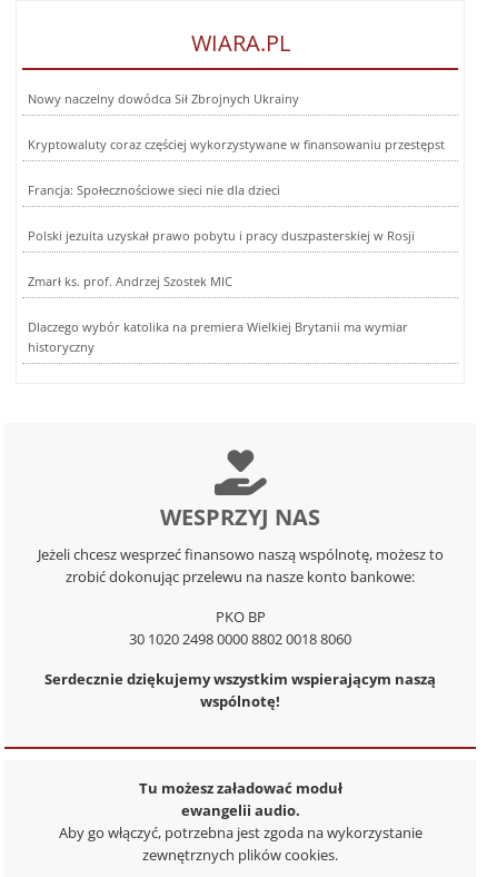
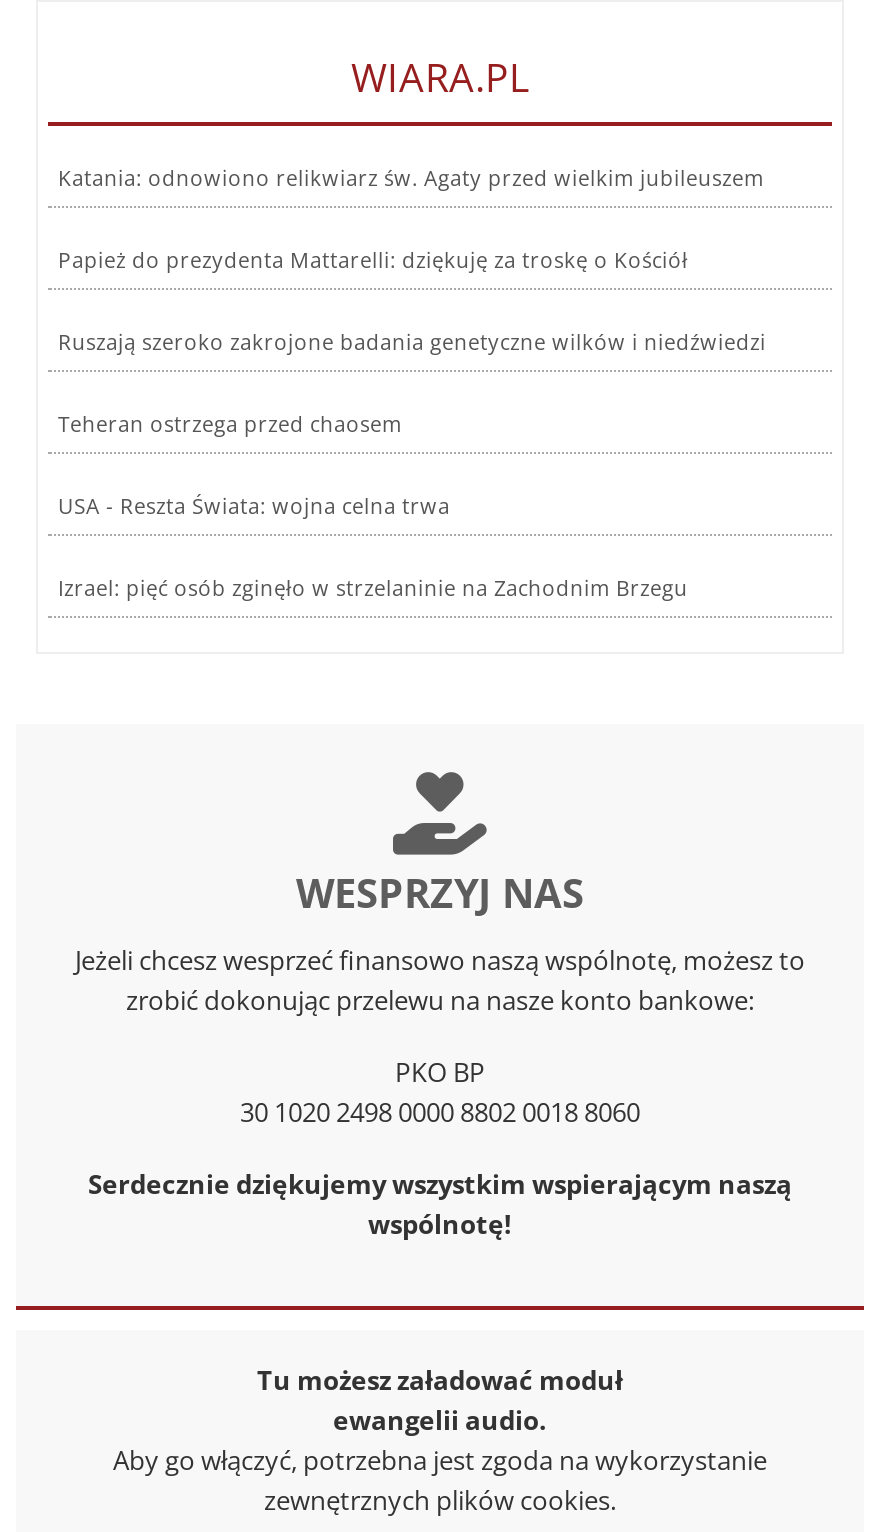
- Nowy naczelny dowódca Sił Zbrojnych Ukrainy
+ Katania: odnowiono relikwiarz św. Agaty przed wielkim jubileuszem

- Kryptowaluty coraz częściej wykorzystywane w finansowaniu przestępst
+ Papież do prezydenta Mattarelli: dziękuję za troskę o Kościół

- Francja: Społecznościowe sieci nie dla dzieci
+ Ruszają szeroko zakrojone badania genetyczne wilków i niedźwiedzi

- Polski jezuita uzyskał prawo pobytu i pracy duszpasterskiej w Rosji
+ Teheran ostrzega przed chaosem

- Zmarł ks. prof. Andrzej Szostek MIC
+ USA - Reszta Świata: wojna celna trwa

- Dlaczego wybór katolika na premiera Wielkiej Brytanii ma wymiar
- historyczny
+ Izrael: pięć osób zginęło w strzelaninie na Zachodnim Brzegu
